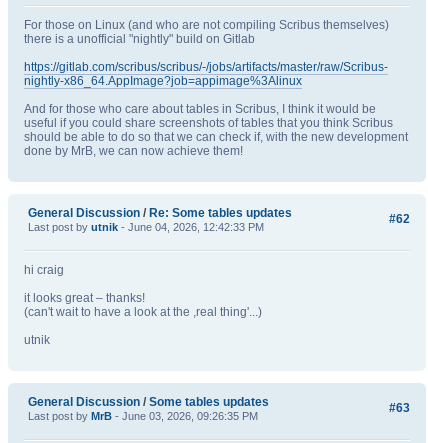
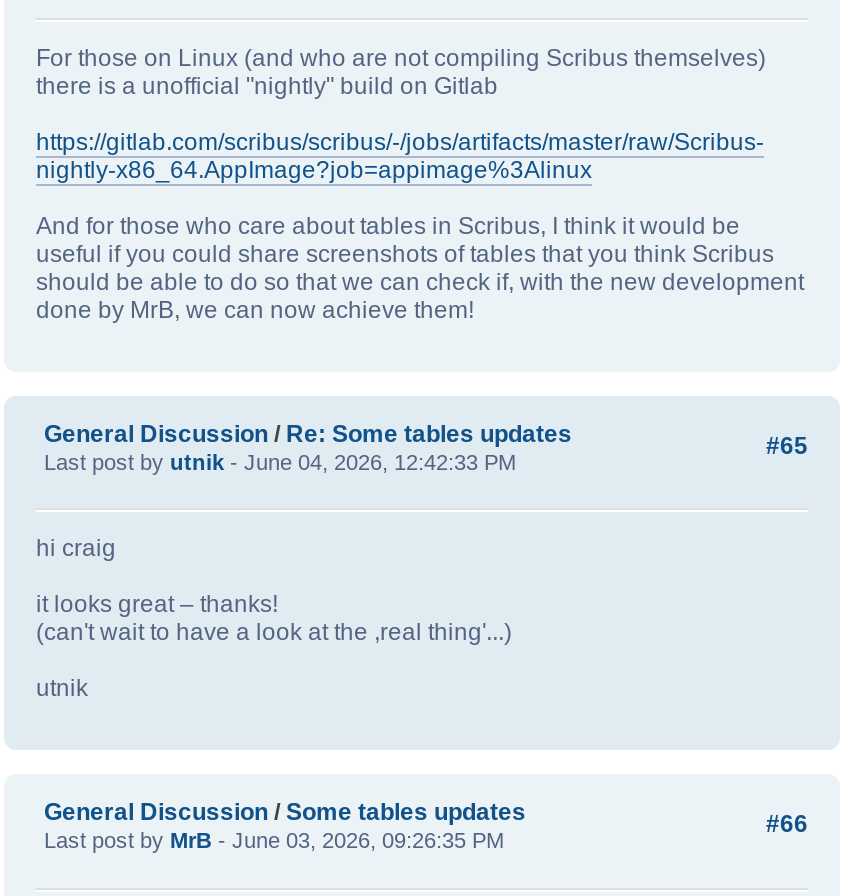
- #62
+ #65

- #63
+ #66
